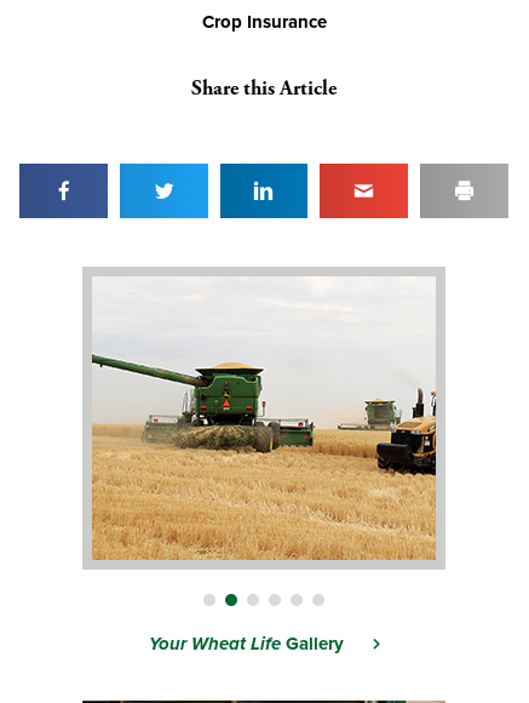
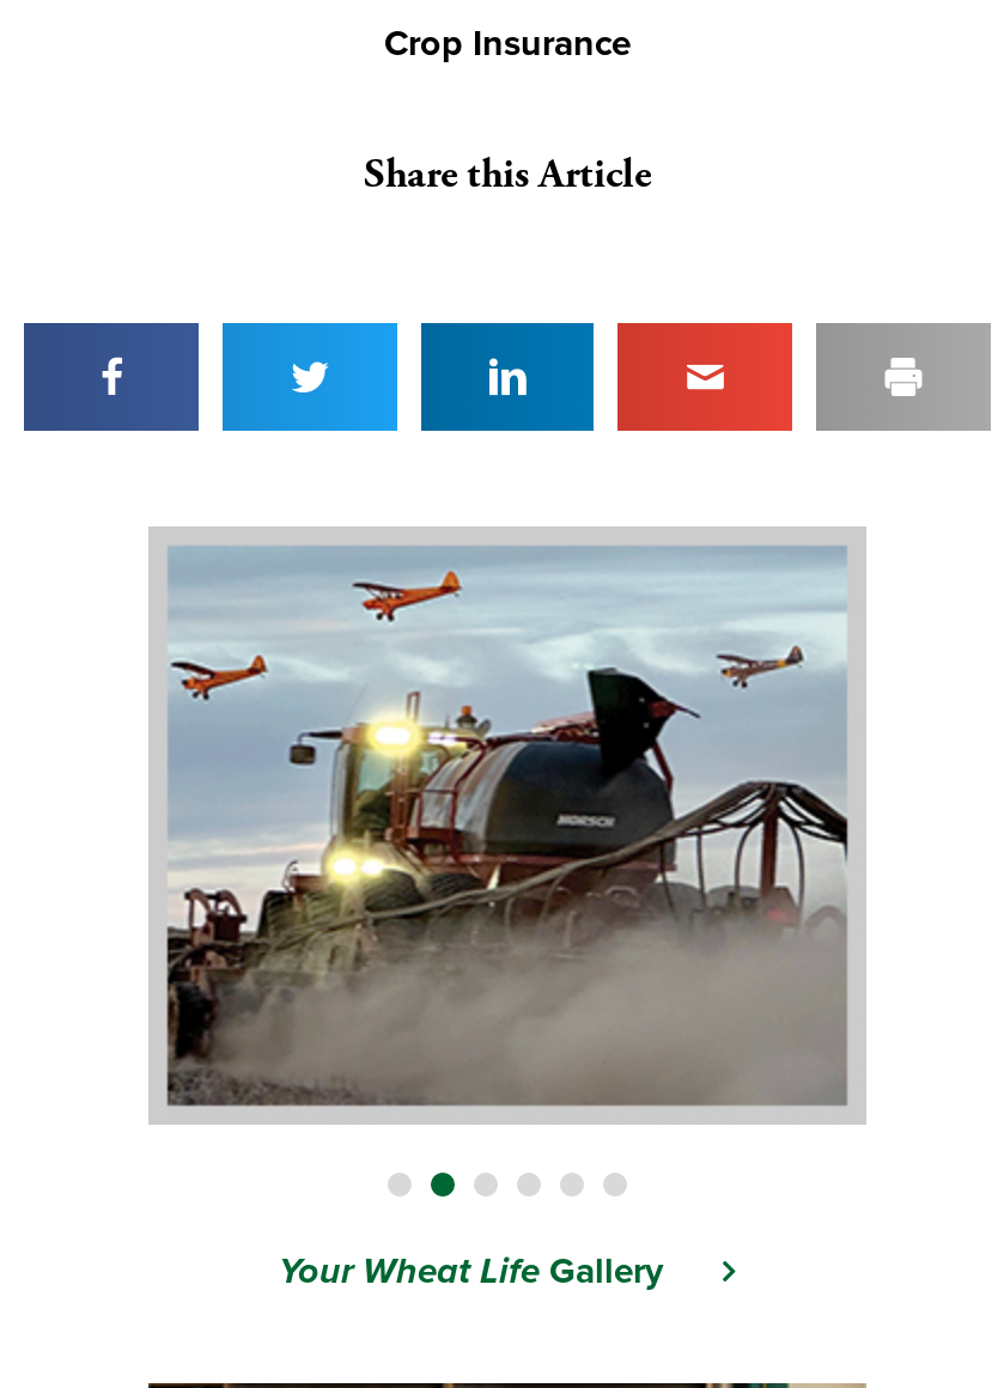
- [image]
+ [image]
